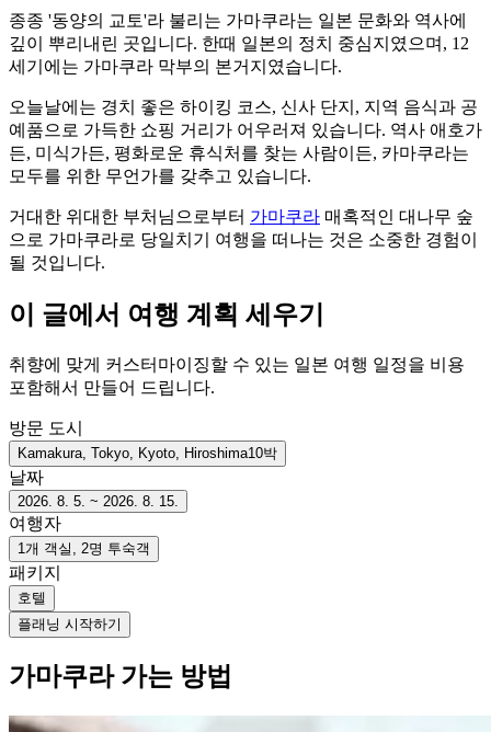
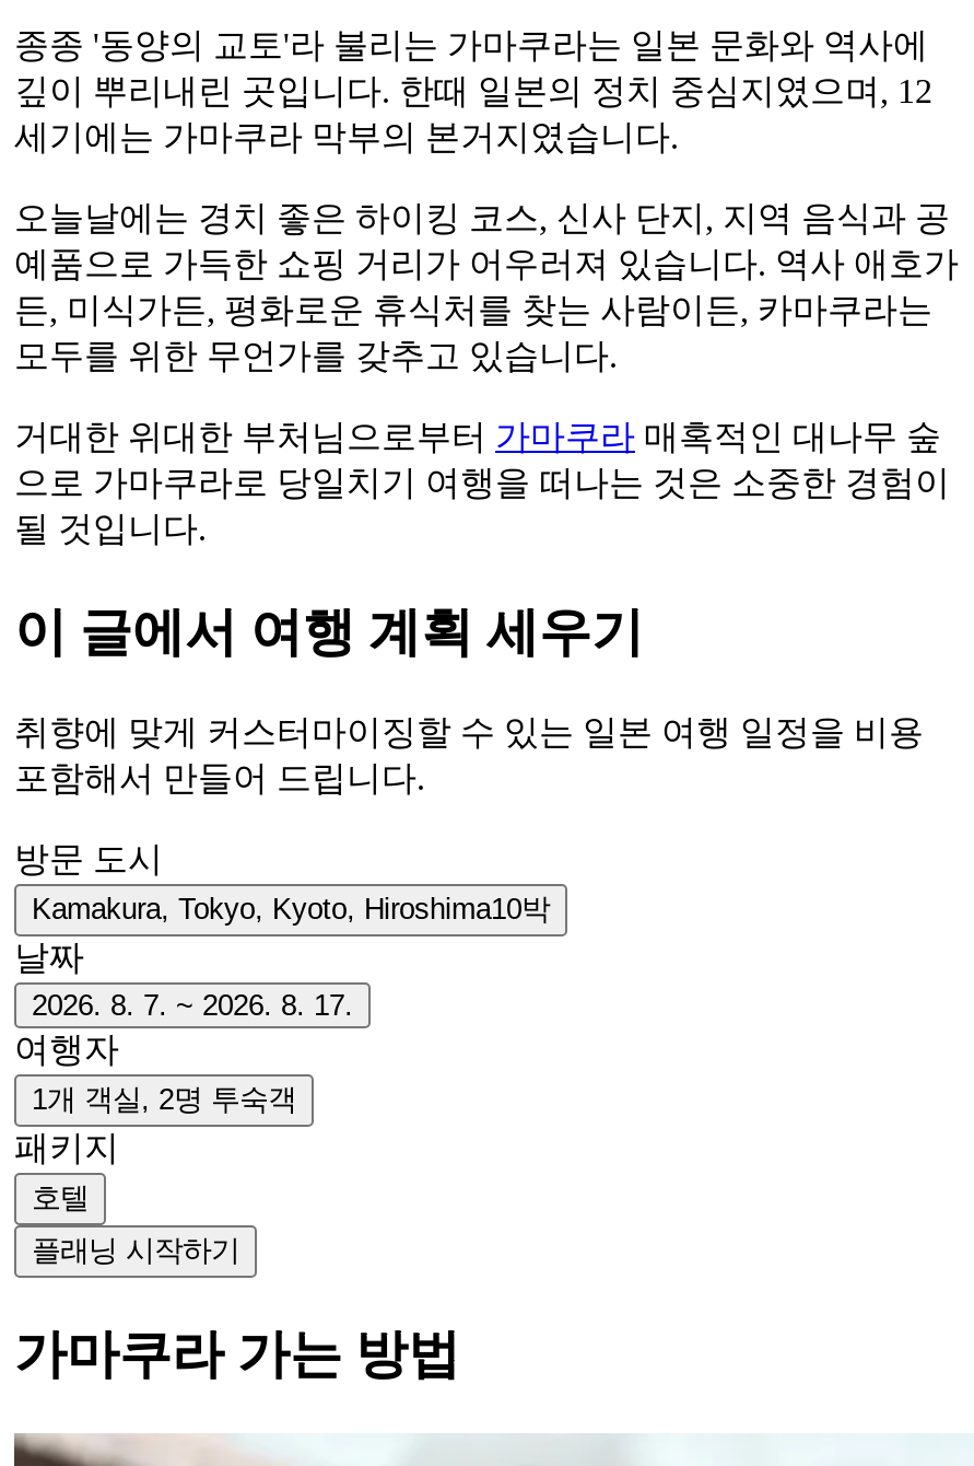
- 2026. 8. 5. ~ 2026. 8. 15.
+ 2026. 8. 7. ~ 2026. 8. 17.
